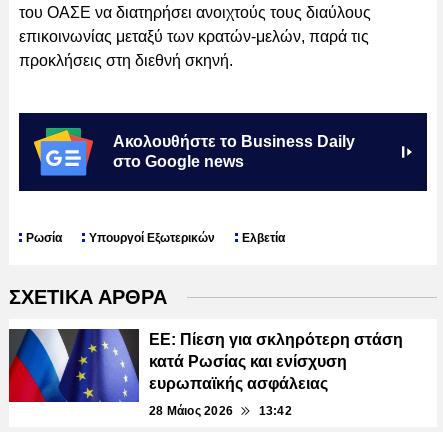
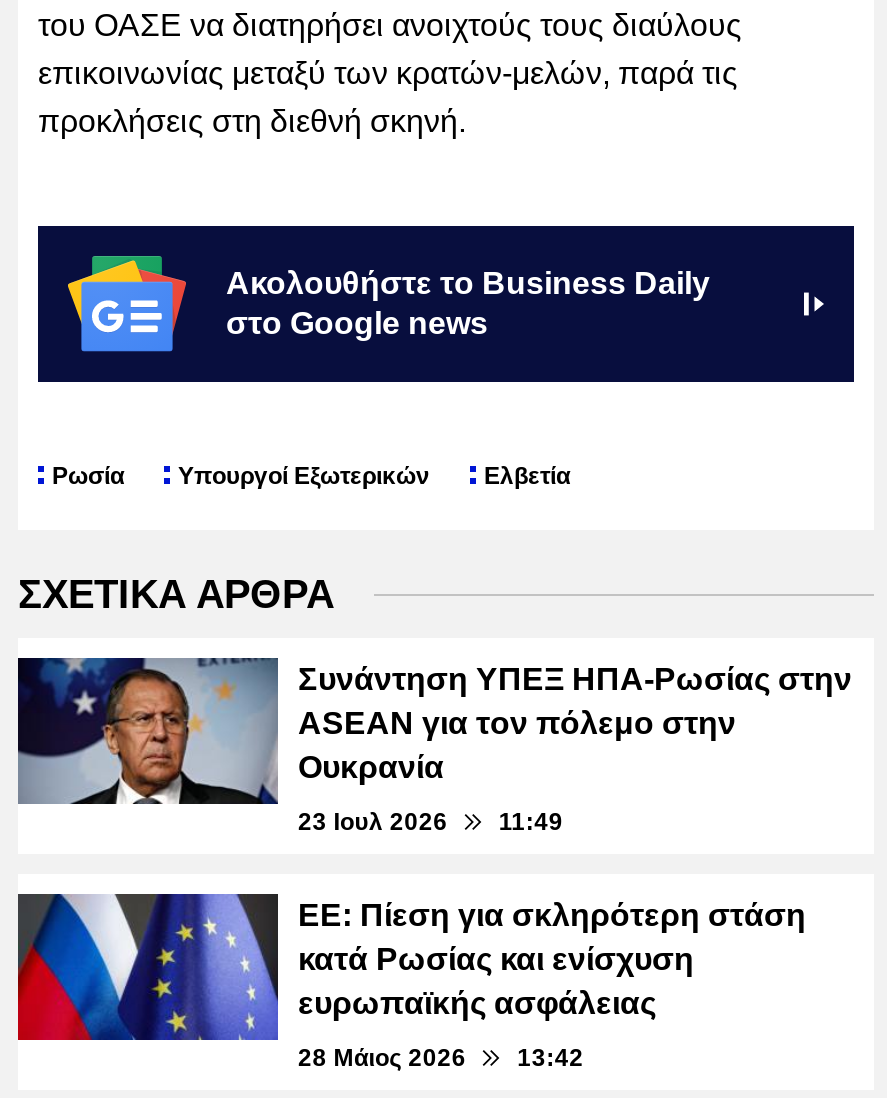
+ [image]
+ Συνάντηση ΥΠΕΞ ΗΠΑ-Ρωσίας στην
+ ASEAN για τον πόλεμο στην
+ Ουκρανία
+ 23 Ιουλ 2026
+ 11:49
